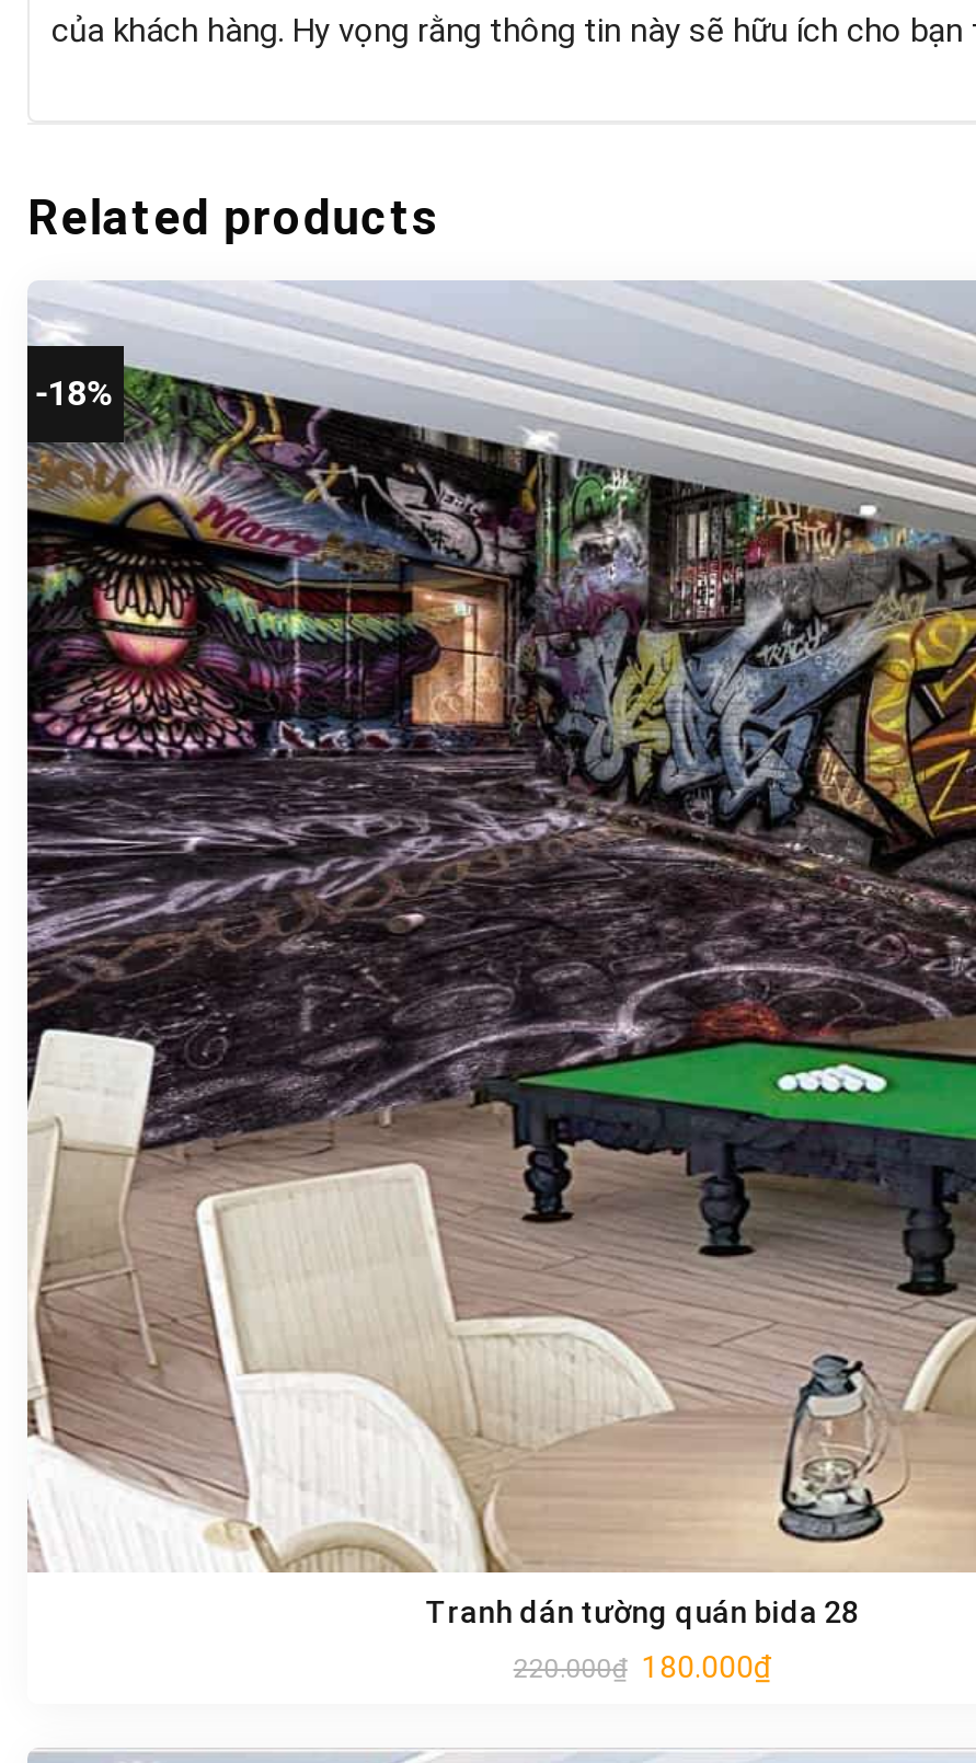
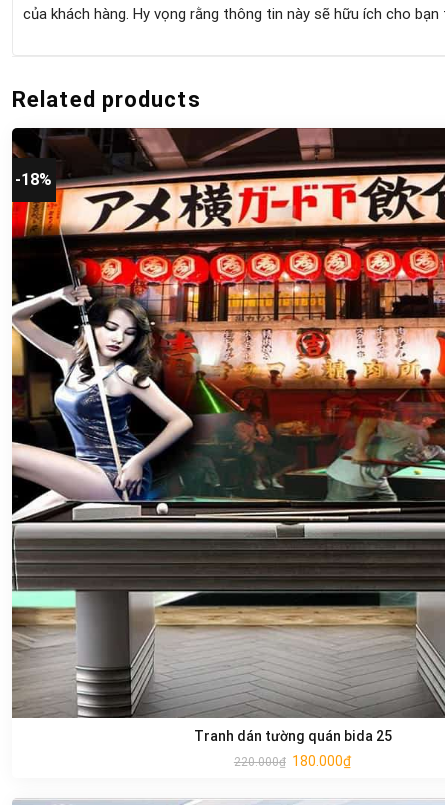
- [image]
- Tranh dán tường quán bida 28
+ [image]
+ Tranh dán tường quán bida 25
